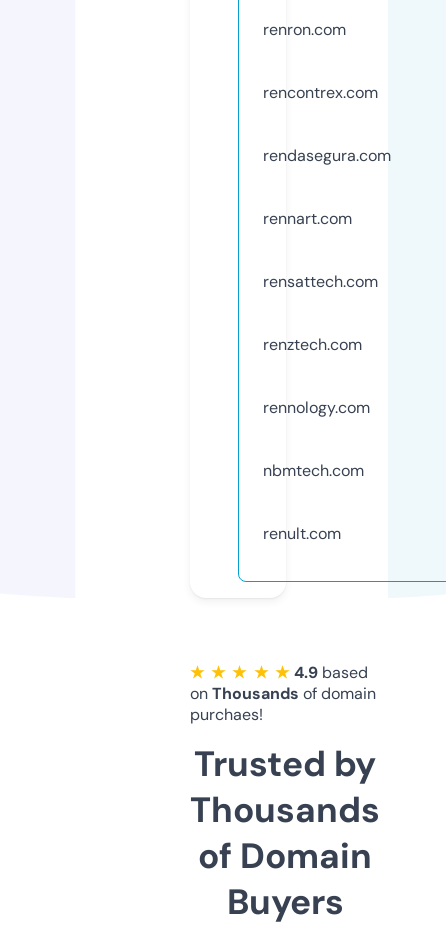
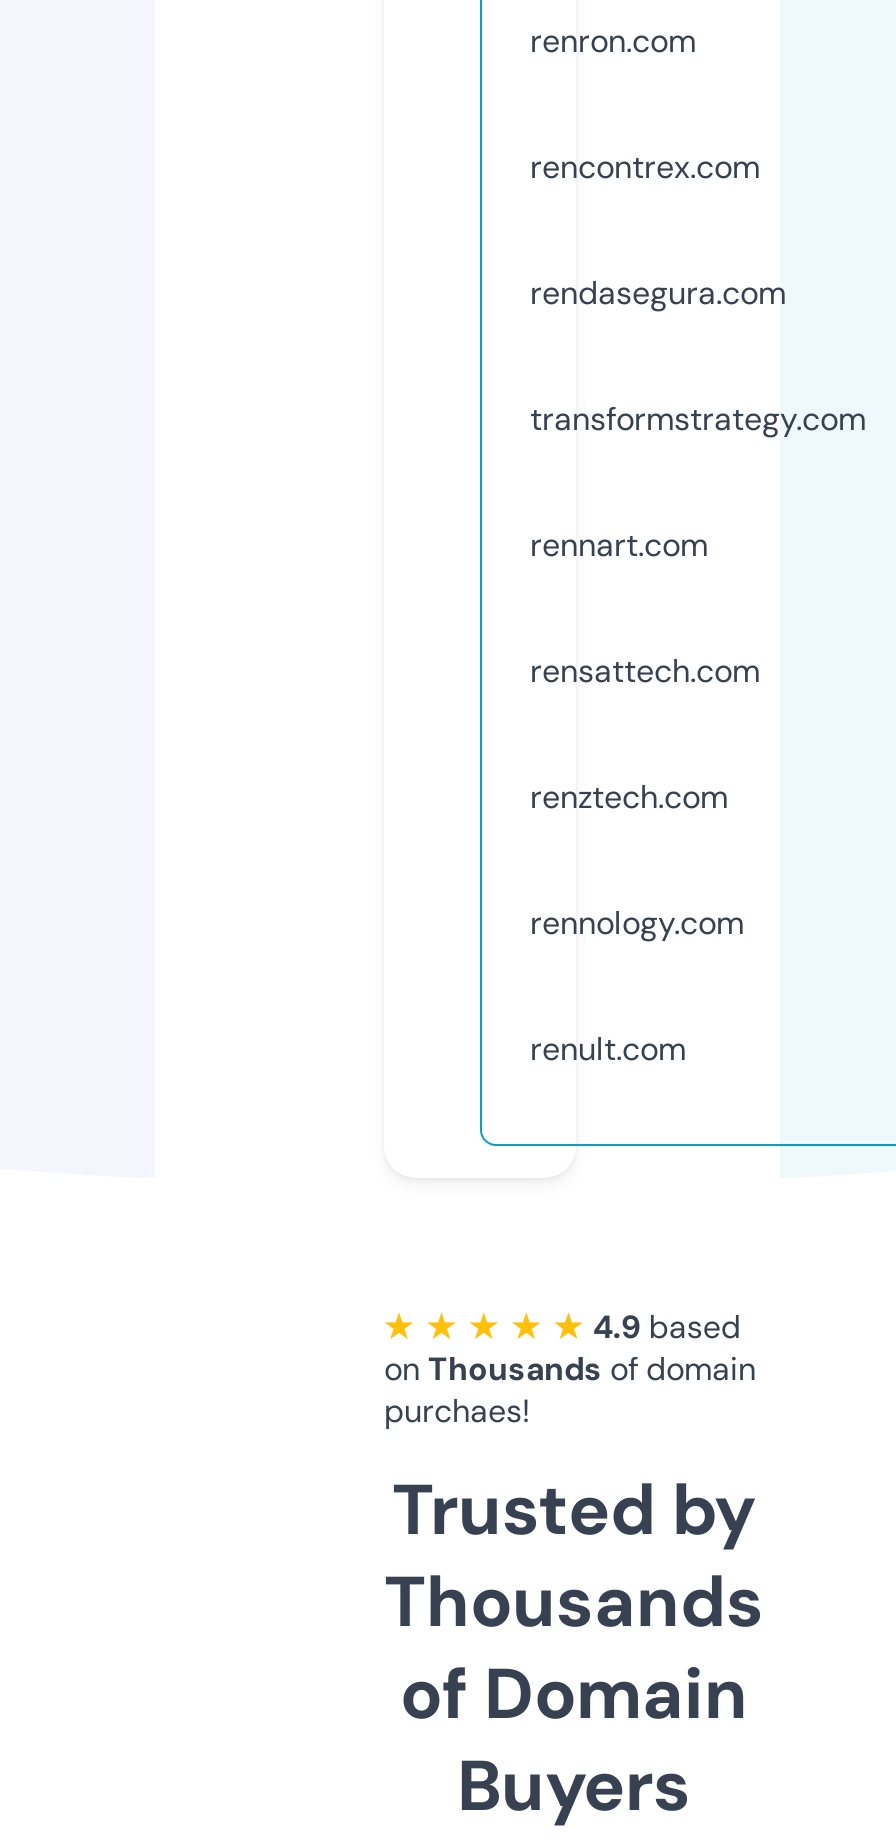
+ transformstrategy.com

moved down: rennart.com | rensattech.com | renztech.com | rennology.com

- nbmtech.com
